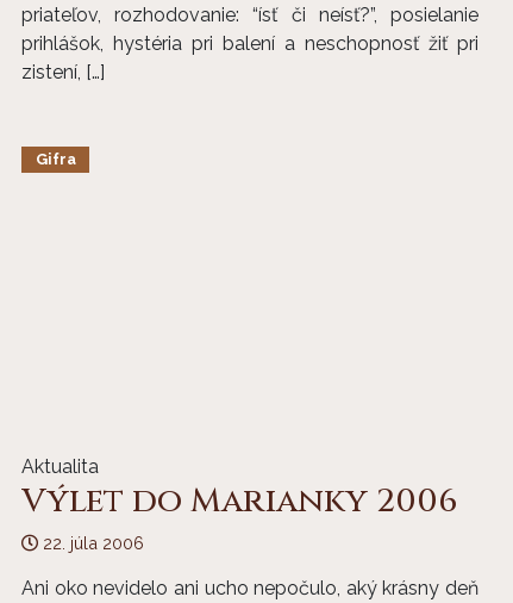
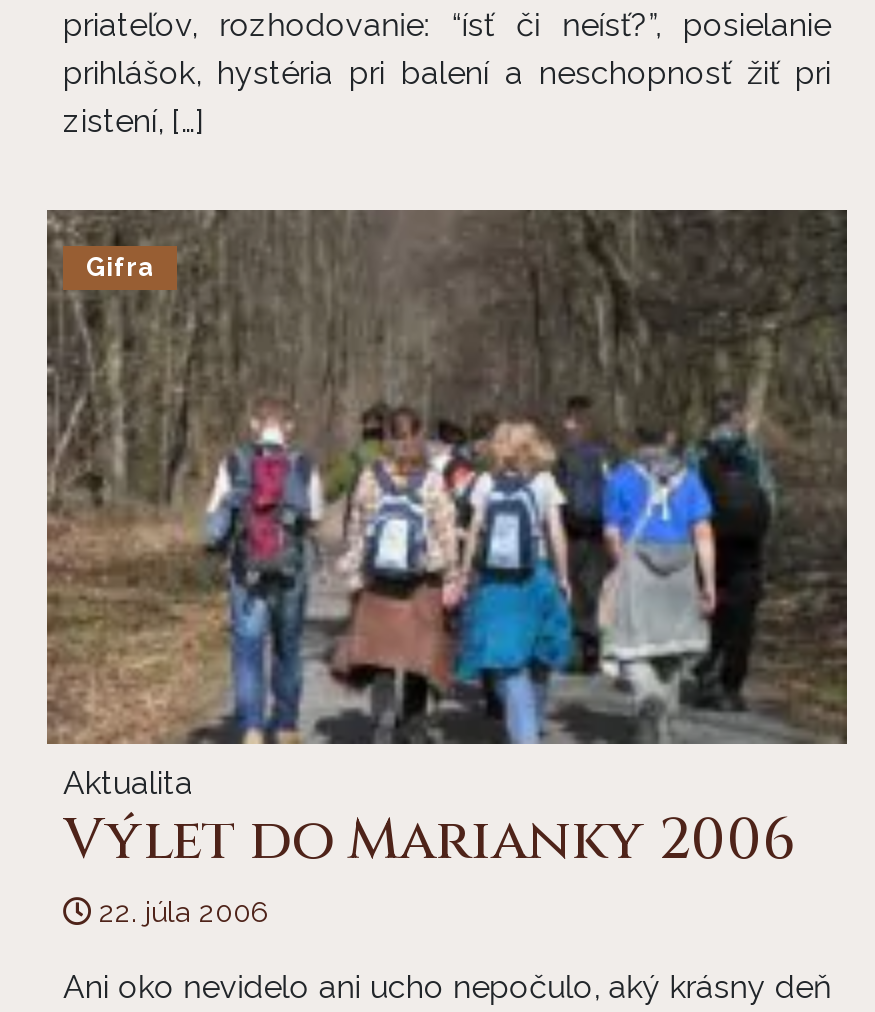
+ [image]
